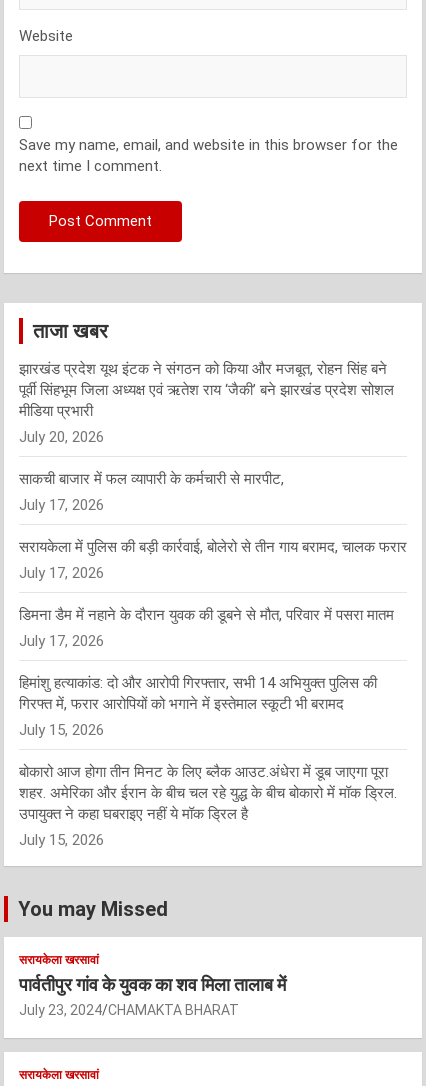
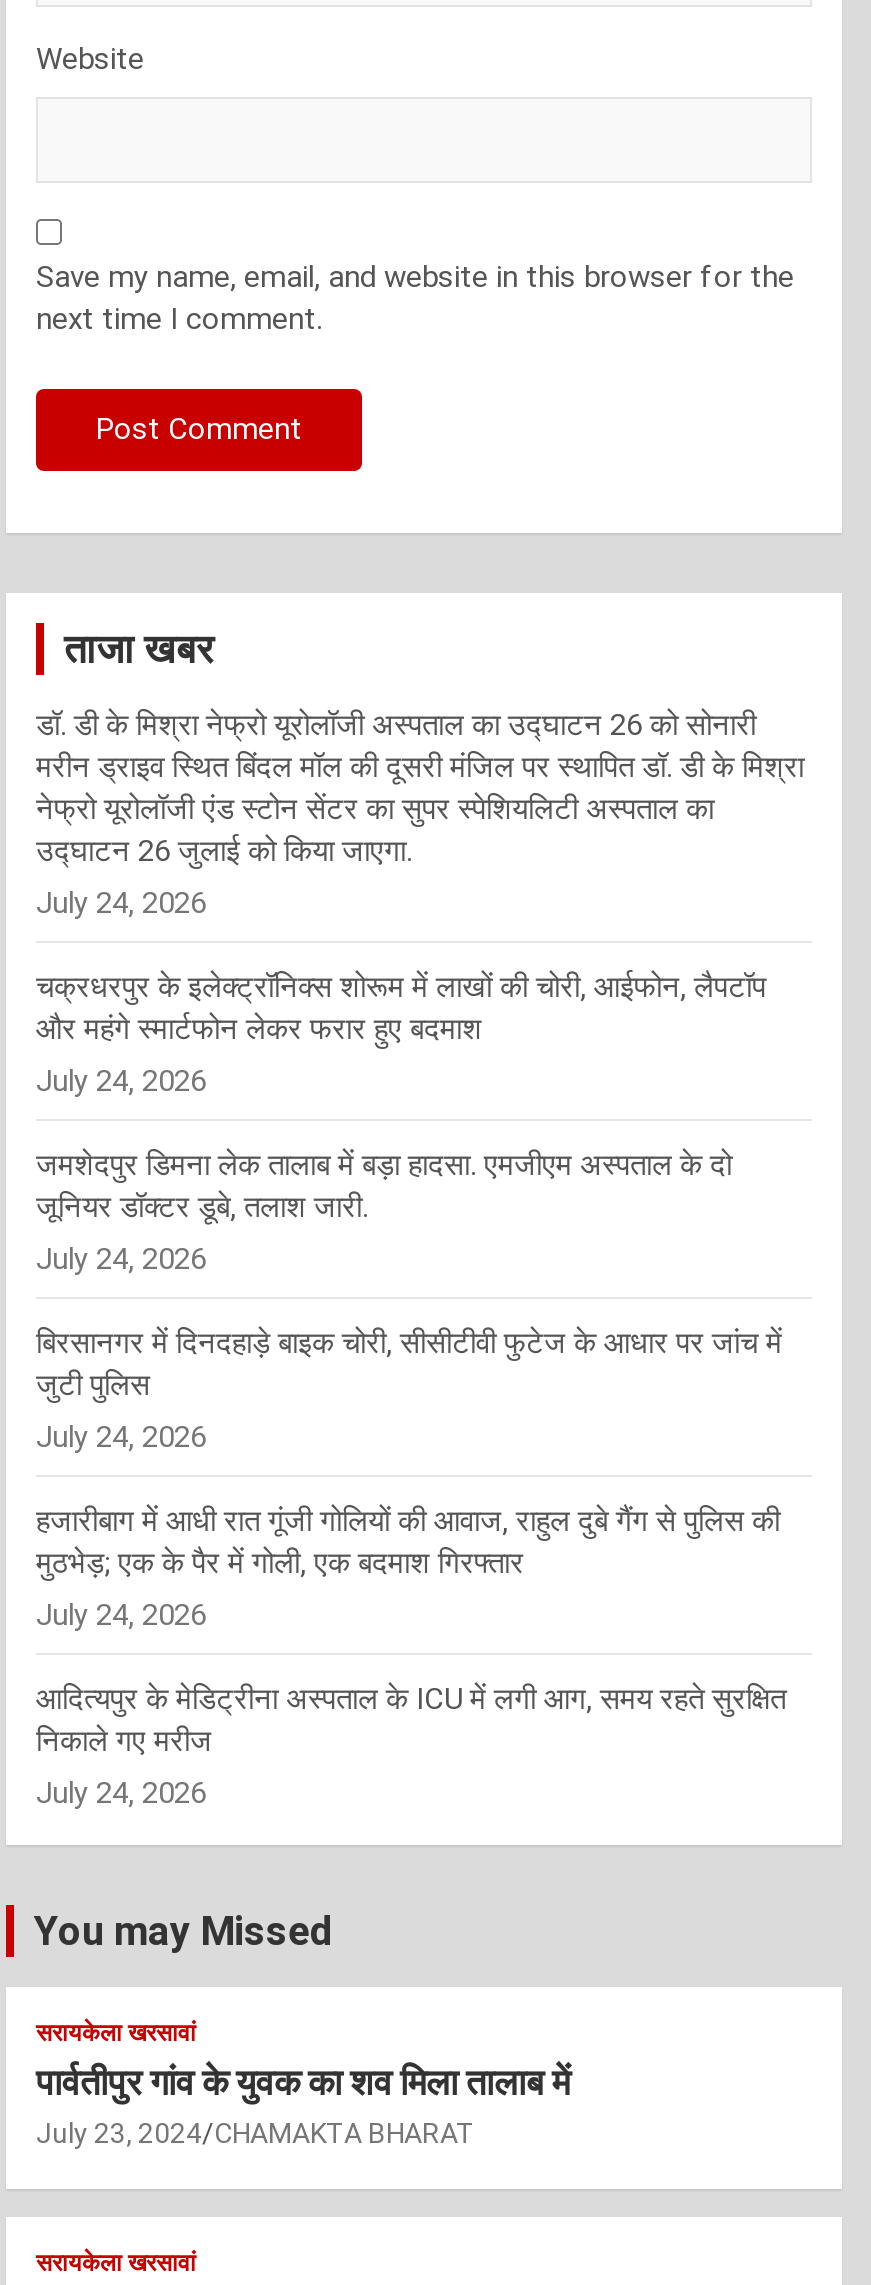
- झारखंड प्रदेश यूथ इंटक ने संगठन को किया और मजबूत, रोहन सिंह बने
- पूर्वी सिंहभूम जिला अध्यक्ष एवं ऋतेश राय ‘जैकी’ बने झारखंड प्रदेश सोशल
- मीडिया प्रभारी
- July 20, 2026
+ डॉ. डी के मिश्रा नेफ्रो यूरोलॉजी अस्पताल का उद्घाटन 26 को सोनारी
+ मरीन ड्राइव स्थित बिंदल मॉल की दूसरी मंजिल पर स्थापित डॉ. डी के मिश्रा
+ नेफ्रो यूरोलॉजी एंड स्टोन सेंटर का सुपर स्पेशियलिटी अस्पताल का
+ उद्घाटन 26 जुलाई को किया जाएगा.
+ July 24, 2026

- साकची बाजार में फल व्यापारी के कर्मचारी से मारपीट,
- July 17, 2026
+ चक्रधरपुर के इलेक्ट्रॉनिक्स शोरूम में लाखों की चोरी, आईफोन, लैपटॉप
+ और महंगे स्मार्टफोन लेकर फरार हुए बदमाश
+ July 24, 2026

- सरायकेला में पुलिस की बड़ी कार्रवाई, बोलेरो से तीन गाय बरामद, चालक फरार
- July 17, 2026
+ जमशेदपुर डिमना लेक तालाब में बड़ा हादसा. एमजीएम अस्पताल के दो
+ जूनियर डॉक्टर डूबे, तलाश जारी.
+ July 24, 2026

- डिमना डैम में नहाने के दौरान युवक की डूबने से मौत, परिवार में पसरा मातम
- July 17, 2026
+ बिरसानगर में दिनदहाड़े बाइक चोरी, सीसीटीवी फुटेज के आधार पर जांच में
+ जुटी पुलिस
+ July 24, 2026

- हिमांशु हत्याकांड: दो और आरोपी गिरफ्तार, सभी 14 अभियुक्त पुलिस की
- गिरफ्त में, फरार आरोपियों को भगाने में इस्तेमाल स्कूटी भी बरामद
- July 15, 2026
+ हजारीबाग में आधी रात गूंजी गोलियों की आवाज, राहुल दुबे गैंग से पुलिस की
+ मुठभेड़; एक के पैर में गोली, एक बदमाश गिरफ्तार
+ July 24, 2026

- बोकारो आज होगा तीन मिनट के लिए ब्लैक आउट.अंधेरा में डूब जाएगा पूरा
- शहर. अमेरिका और ईरान के बीच चल रहे युद्ध के बीच बोकारो में मॉक ड्रिल.
- उपायुक्त ने कहा घबराइए नहीं ये मॉक ड्रिल है
- July 15, 2026
+ आदित्यपुर के मेडिट्रीना अस्पताल के ICU में लगी आग, समय रहते सुरक्षित
+ निकाले गए मरीज
+ July 24, 2026
